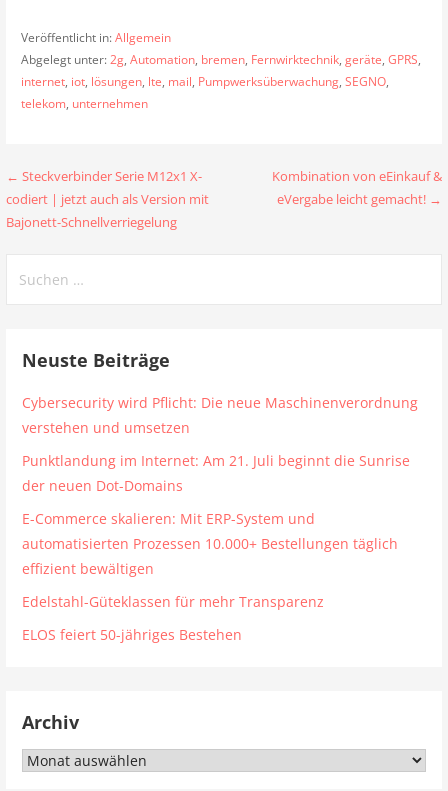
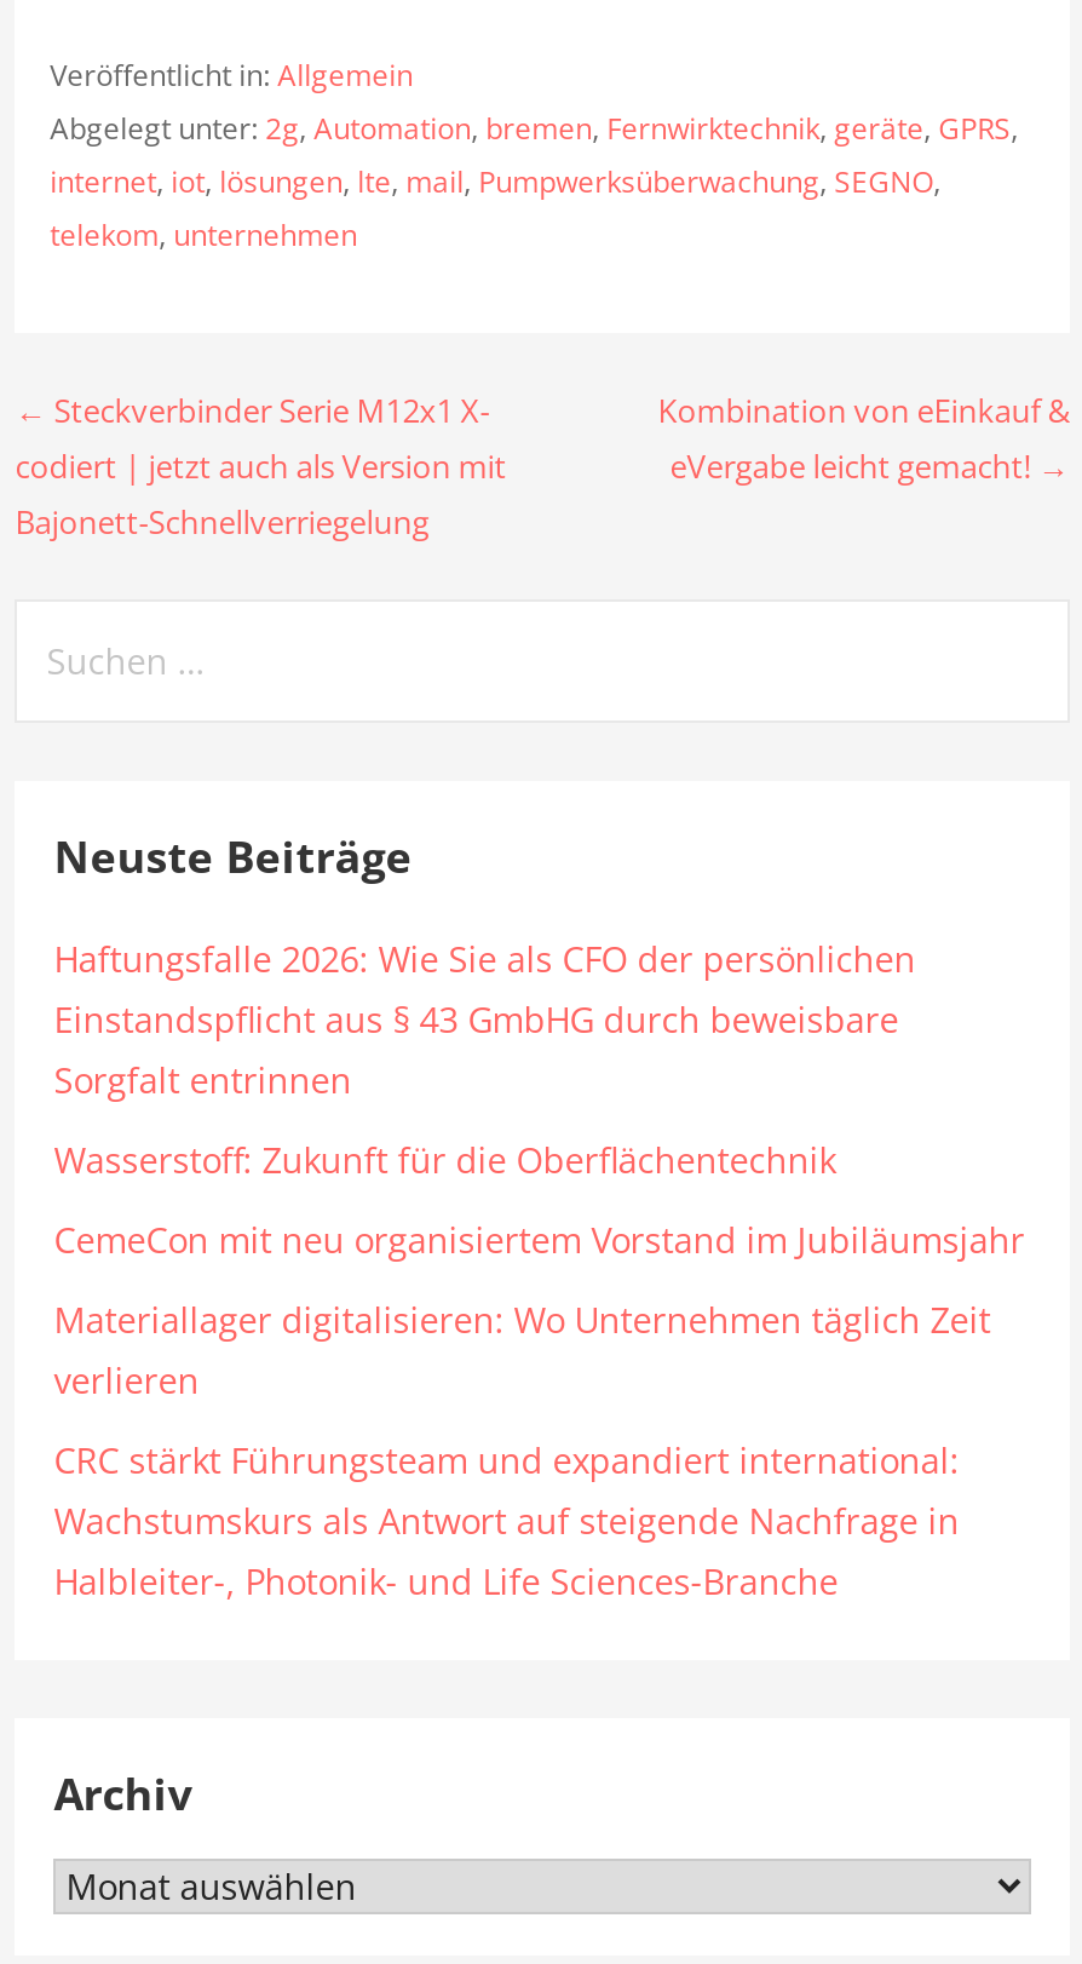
- Cybersecurity wird Pflicht: Die neue Maschinenverordnung
- verstehen und umsetzen
+ Haftungsfalle 2026: Wie Sie als CFO der persönlichen
+ Einstandspflicht aus § 43 GmbHG durch beweisbare
+ Sorgfalt entrinnen

- Punktlandung im Internet: Am 21. Juli beginnt die Sunrise
- der neuen Dot-Domains
+ Wasserstoff: Zukunft für die Oberflächentechnik

- E-Commerce skalieren: Mit ERP-System und
- automatisierten Prozessen 10.000+ Bestellungen täglich
- effizient bewältigen
+ CemeCon mit neu organisiertem Vorstand im Jubiläumsjahr

- Edelstahl-Güteklassen für mehr Transparenz
+ Materiallager digitalisieren: Wo Unternehmen täglich Zeit
+ verlieren

- ELOS feiert 50-jähriges Bestehen
+ CRC stärkt Führungsteam und expandiert international:
+ Wachstumskurs als Antwort auf steigende Nachfrage in
+ Halbleiter-, Photonik- und Life Sciences-Branche
